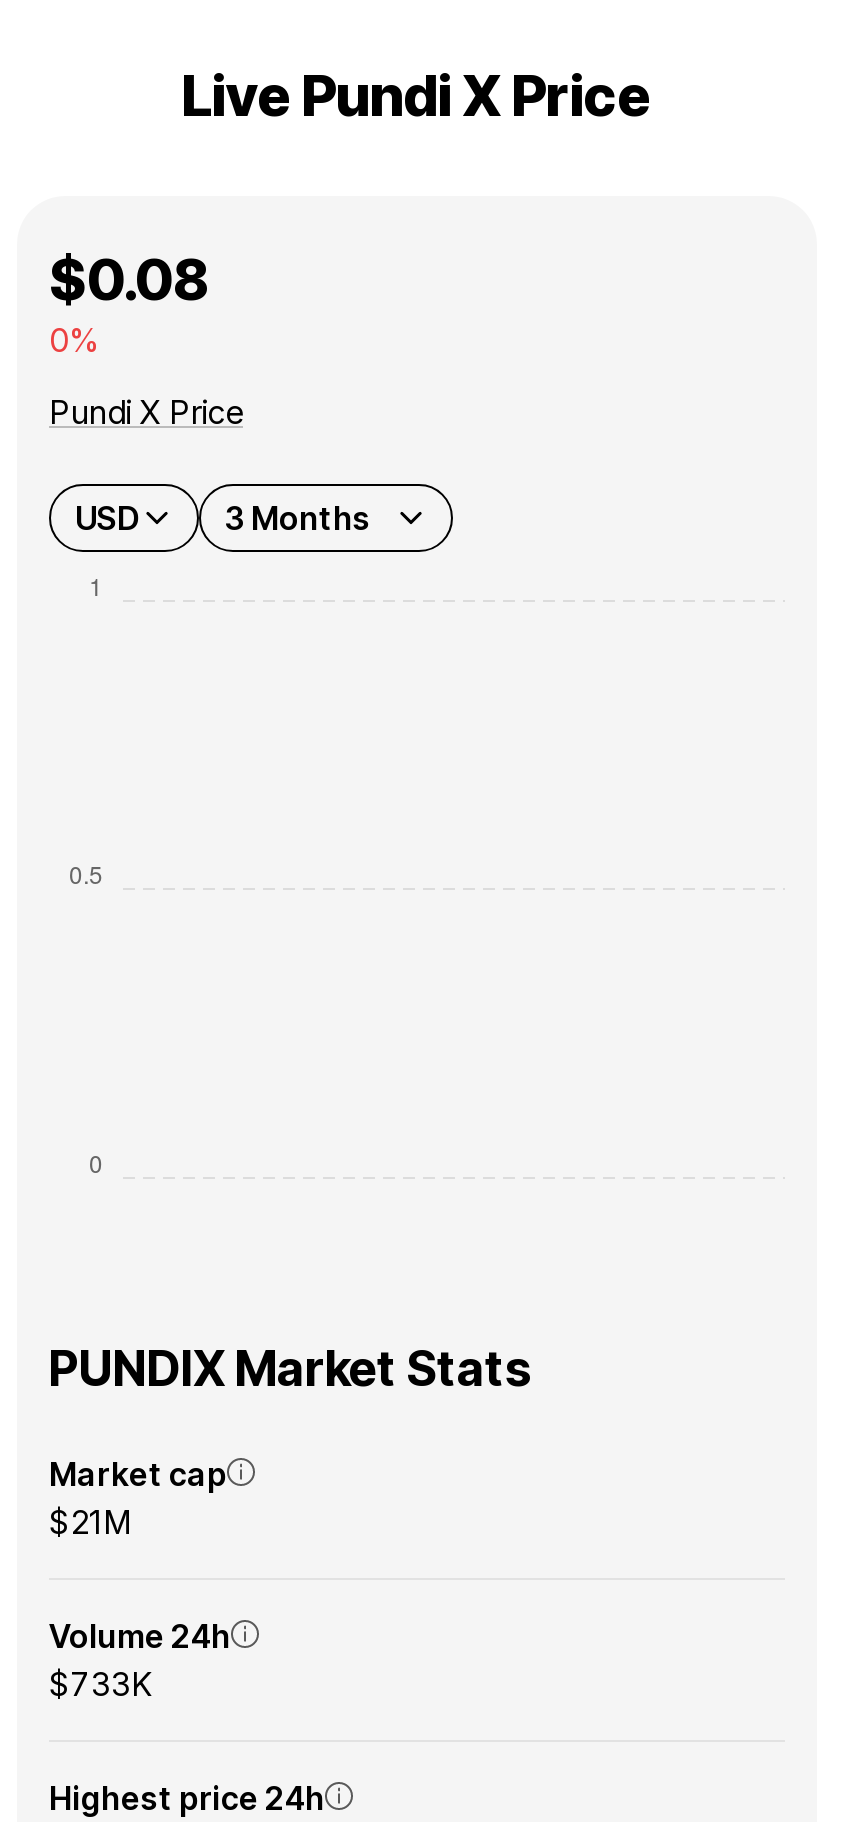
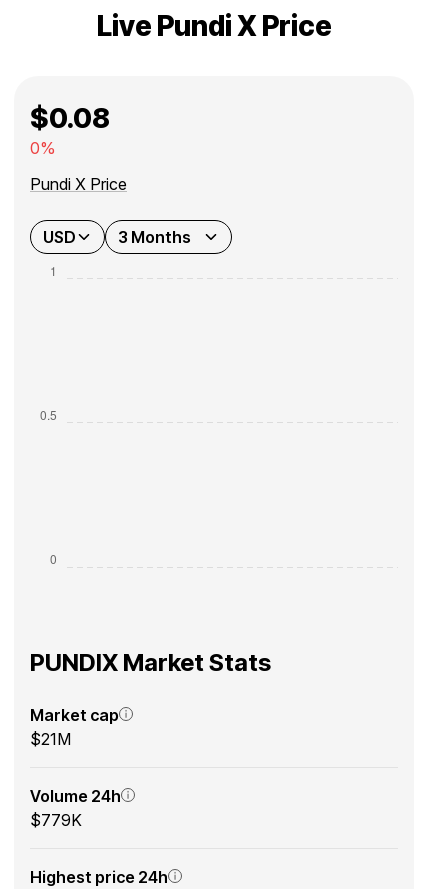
- $733K
+ $779K
